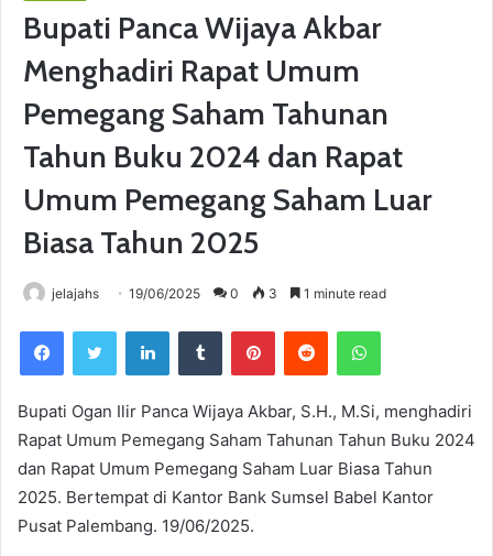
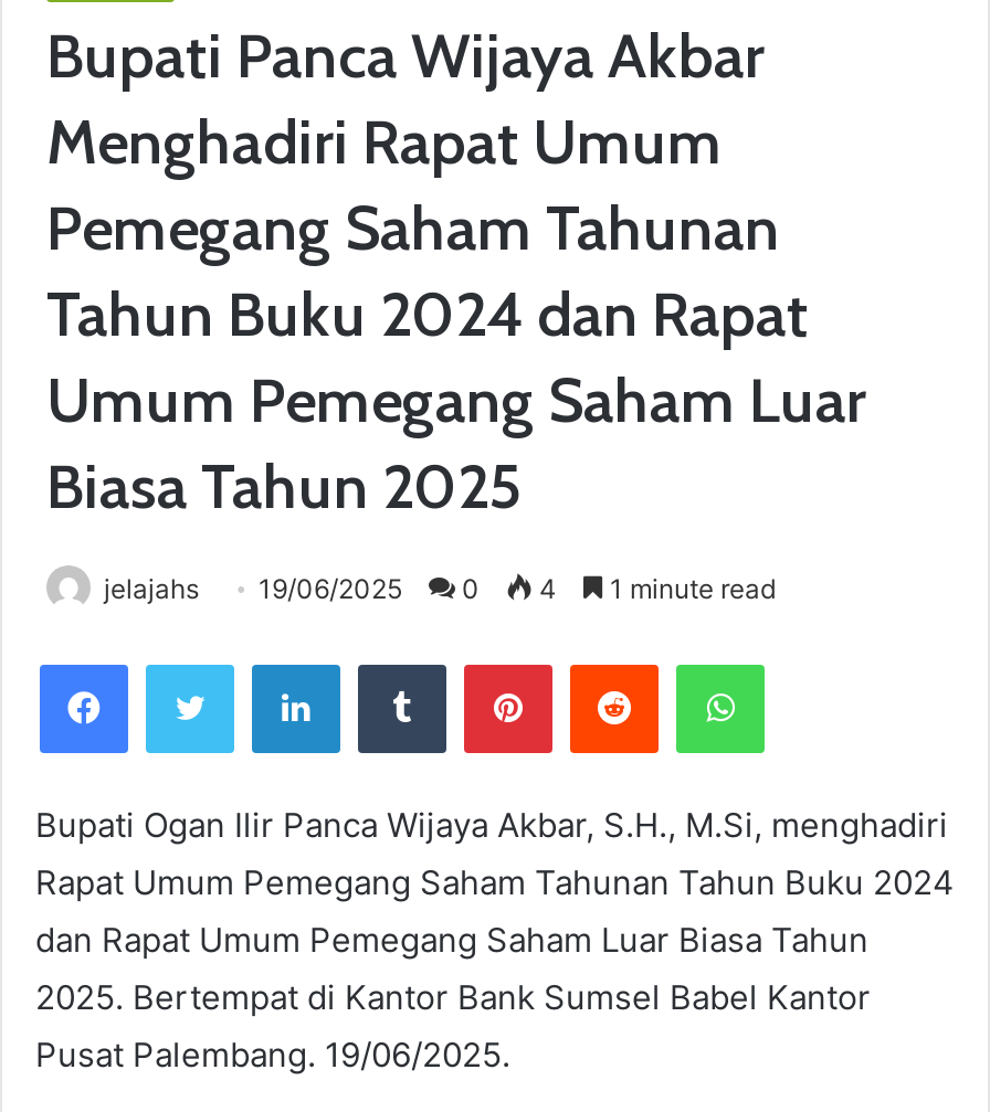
- jelajahs 19/06/2025 0 3 1 minute read
+ jelajahs 19/06/2025 0 4 1 minute read
